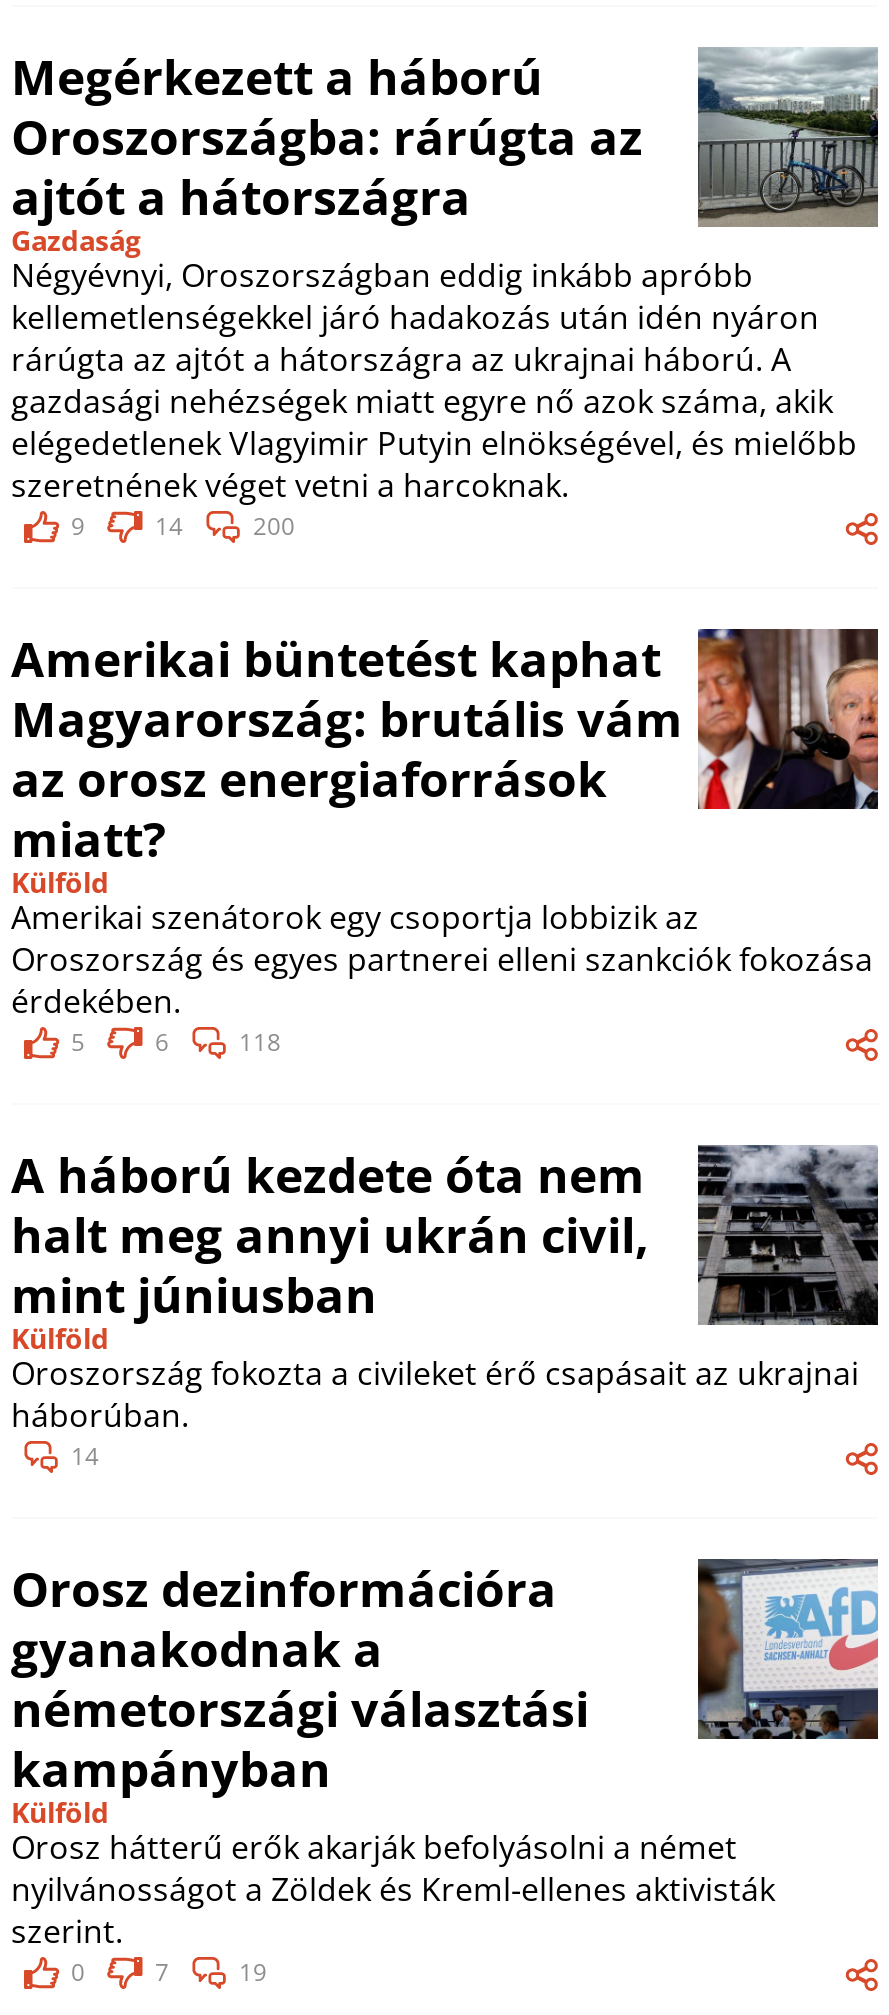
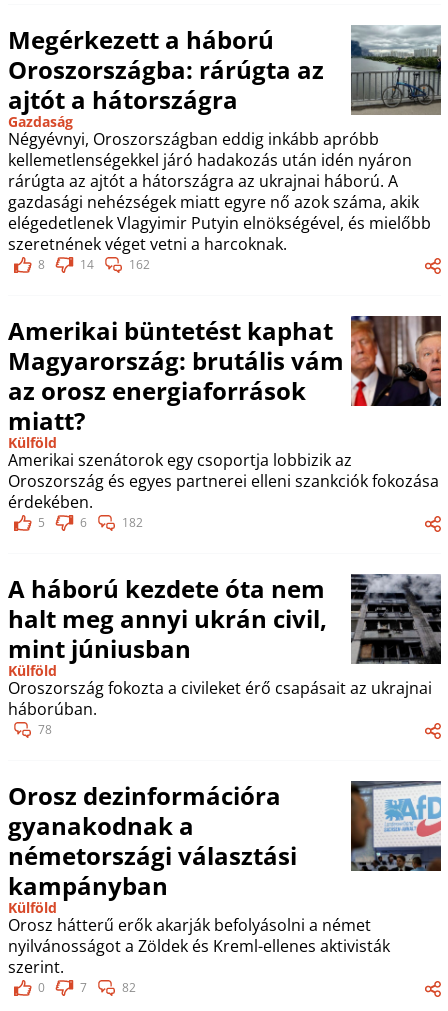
- 9
+ 8

- 200
+ 162

- 118
+ 182

- 14
+ 78

- 19
+ 82
